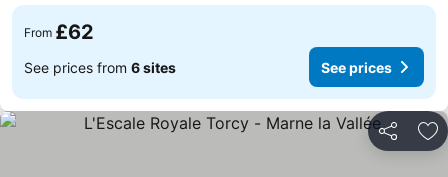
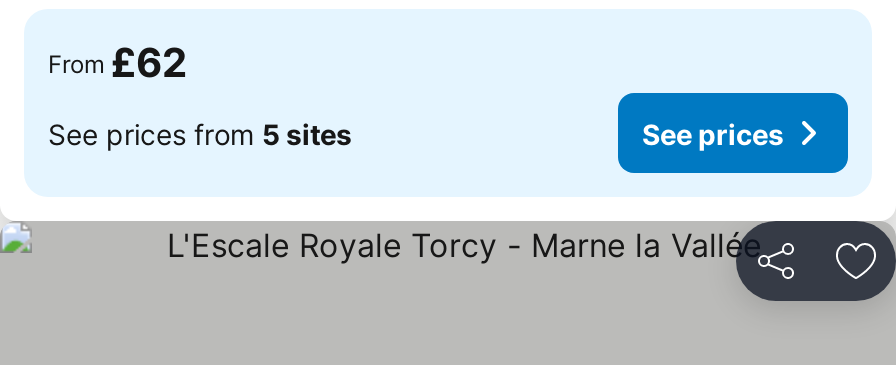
- See prices from 6 sites
+ See prices from 5 sites
